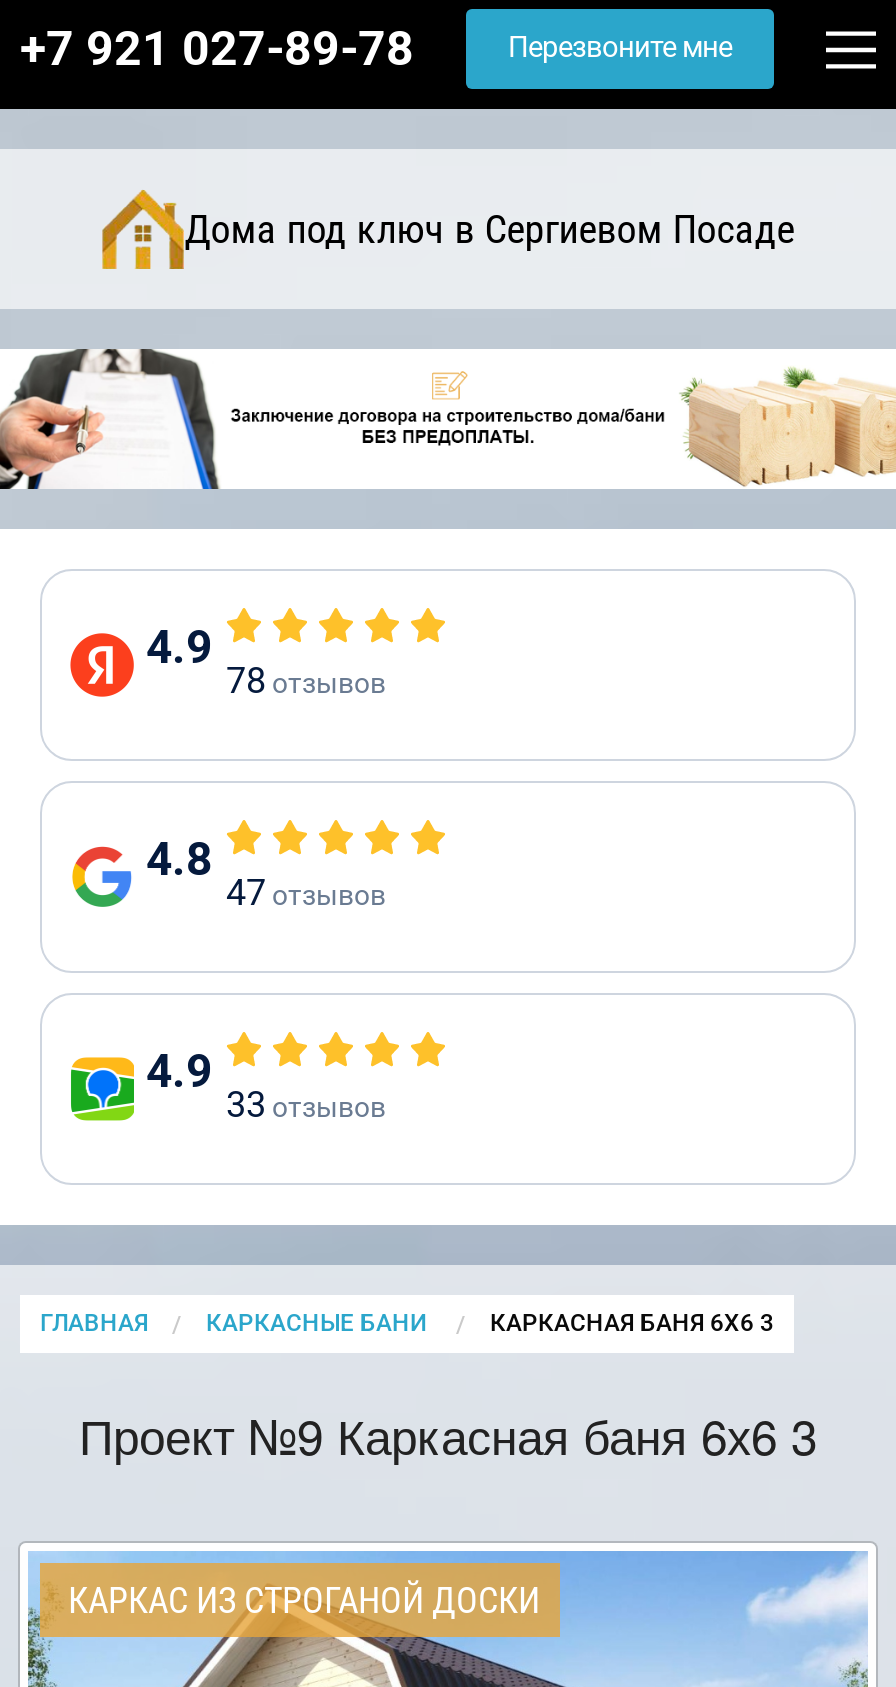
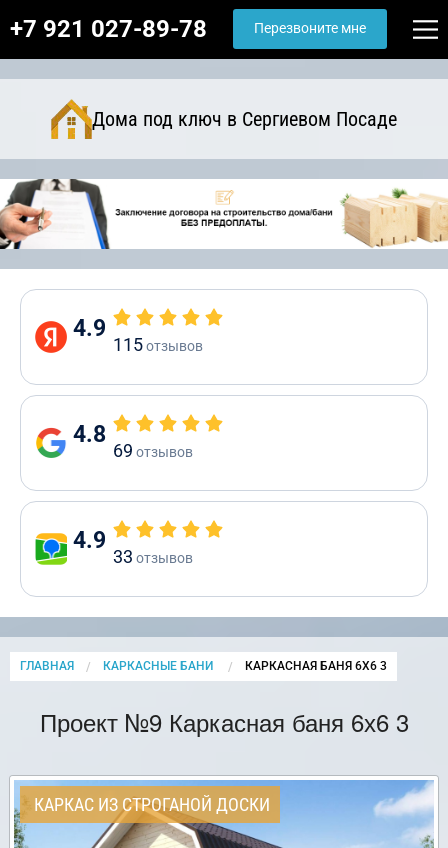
- 78 отзывов
+ 115 отзывов

- 47 отзывов
+ 69 отзывов
